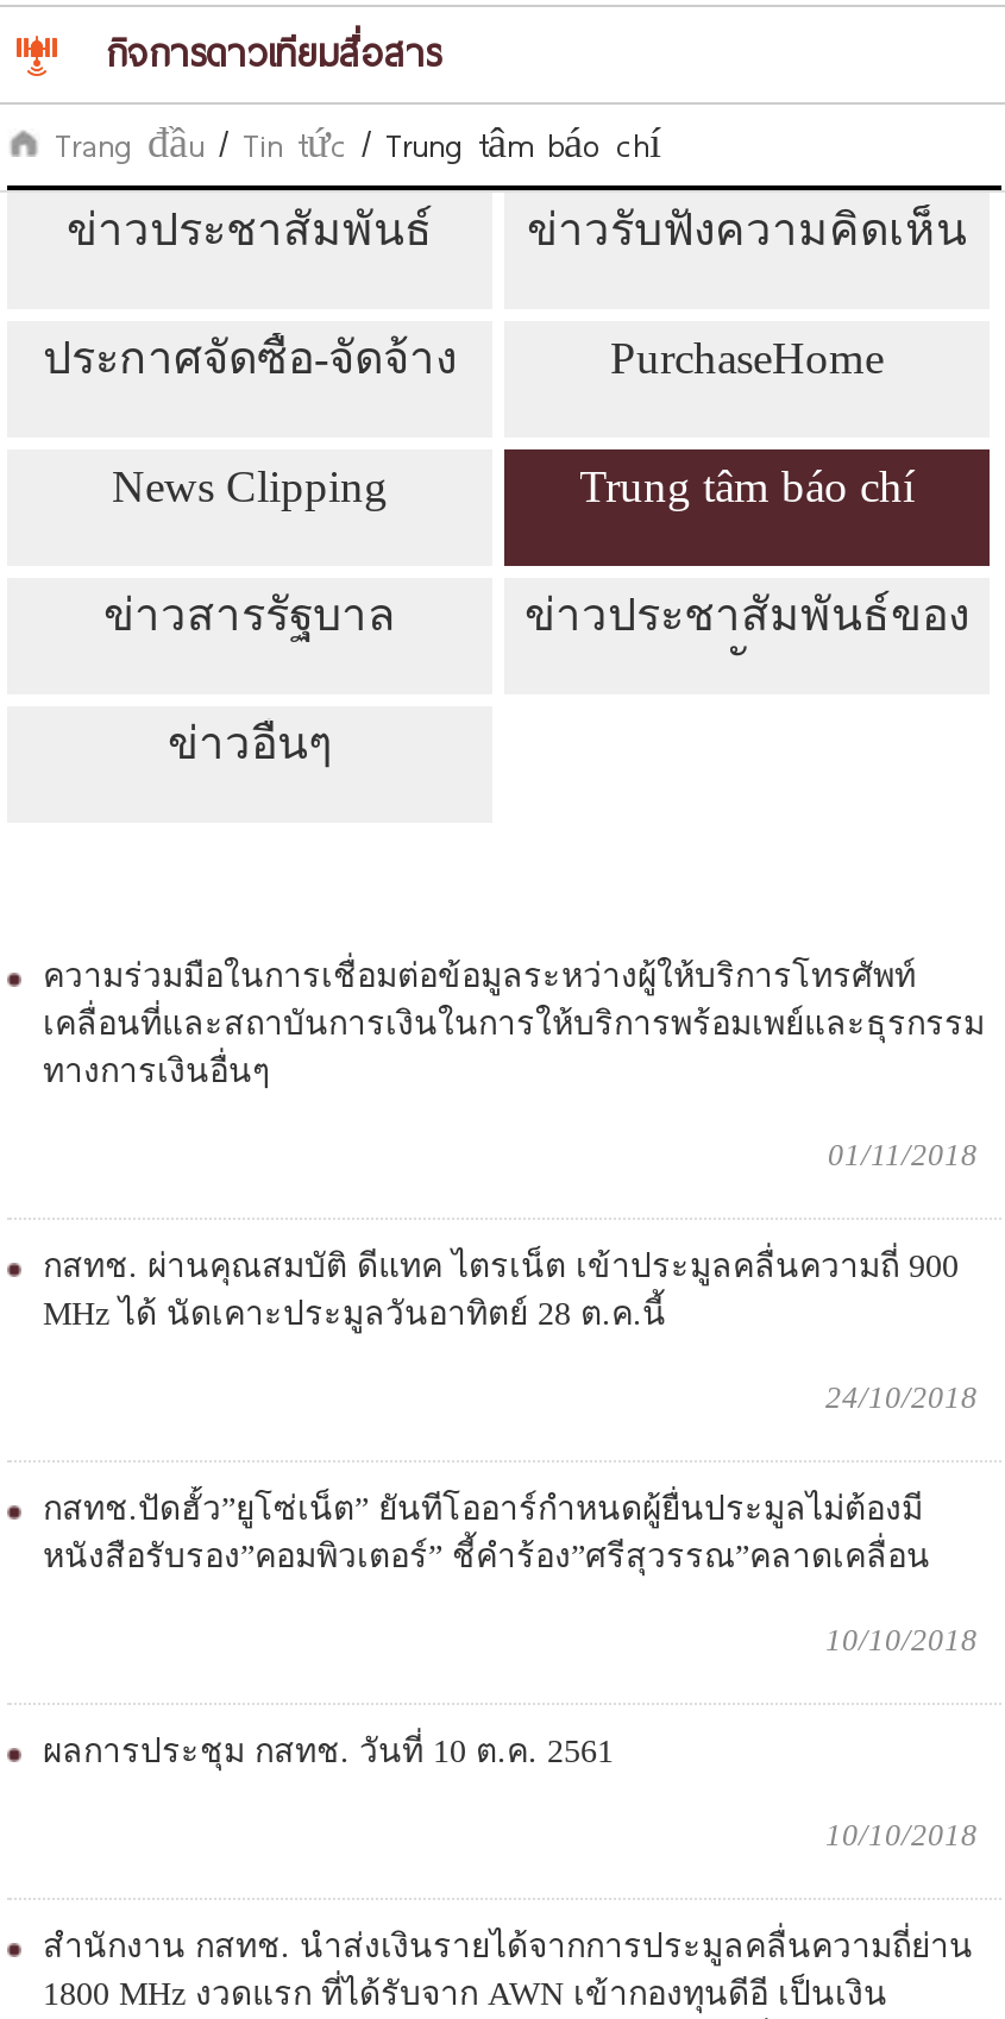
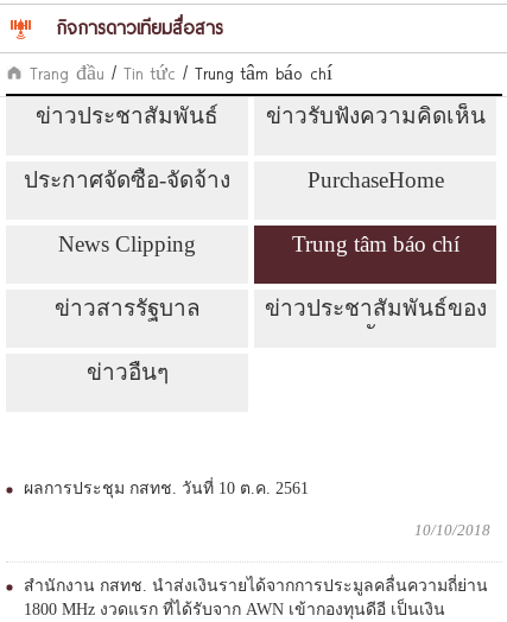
- ความร่วมมือในการเชื่อมต่อข้อมูลระหว่างผู้ให้บริการโทรศัพท์
- เคลื่อนที่และสถาบันการเงินในการให้บริการพร้อมเพย์และธุรกรรม
- ทางการเงินอื่นๆ
- 01/11/2018
- กสทช. ผ่านคุณสมบัติ ดีแทค ไตรเน็ต เข้าประมูลคลื่นความถี่ 900
- MHz ได้ นัดเคาะประมูลวันอาทิตย์ 28 ต.ค.นี้
- 24/10/2018
- กสทช.ปัดฮั้ว”ยูโซ่เน็ต” ยันทีโออาร์กำหนดผู้ยื่นประมูลไม่ต้องมี
- หนังสือรับรอง”คอมพิวเตอร์” ชี้คำร้อง”ศรีสุวรรณ”คลาดเคลื่อน
- 10/10/2018
